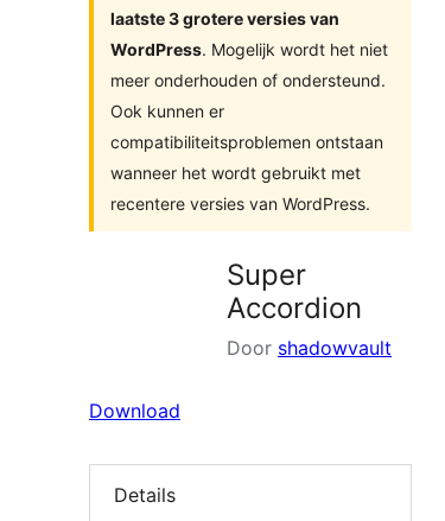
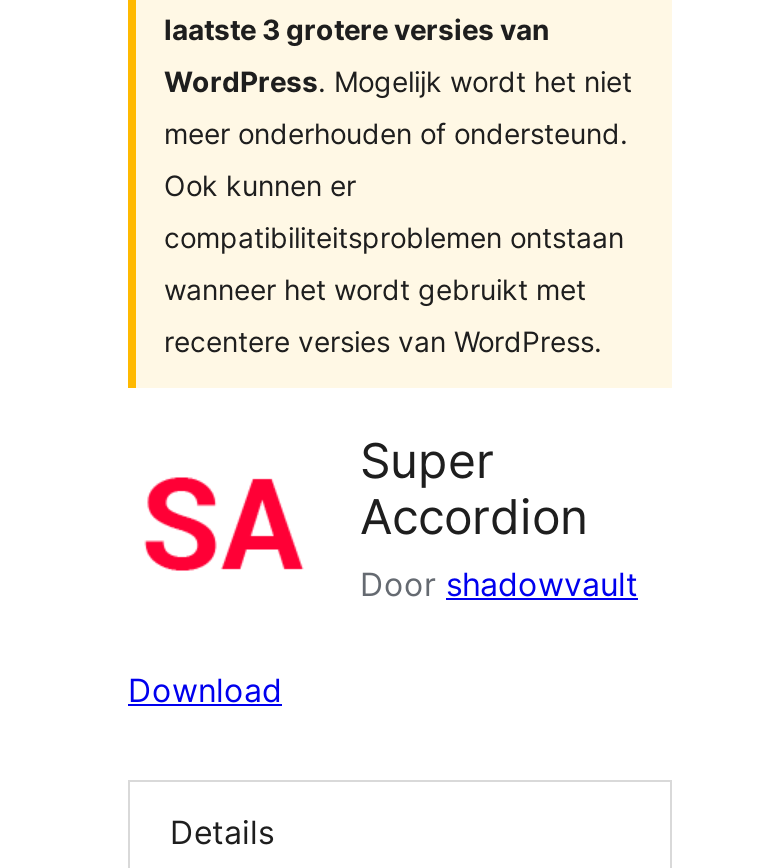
+ [image]
